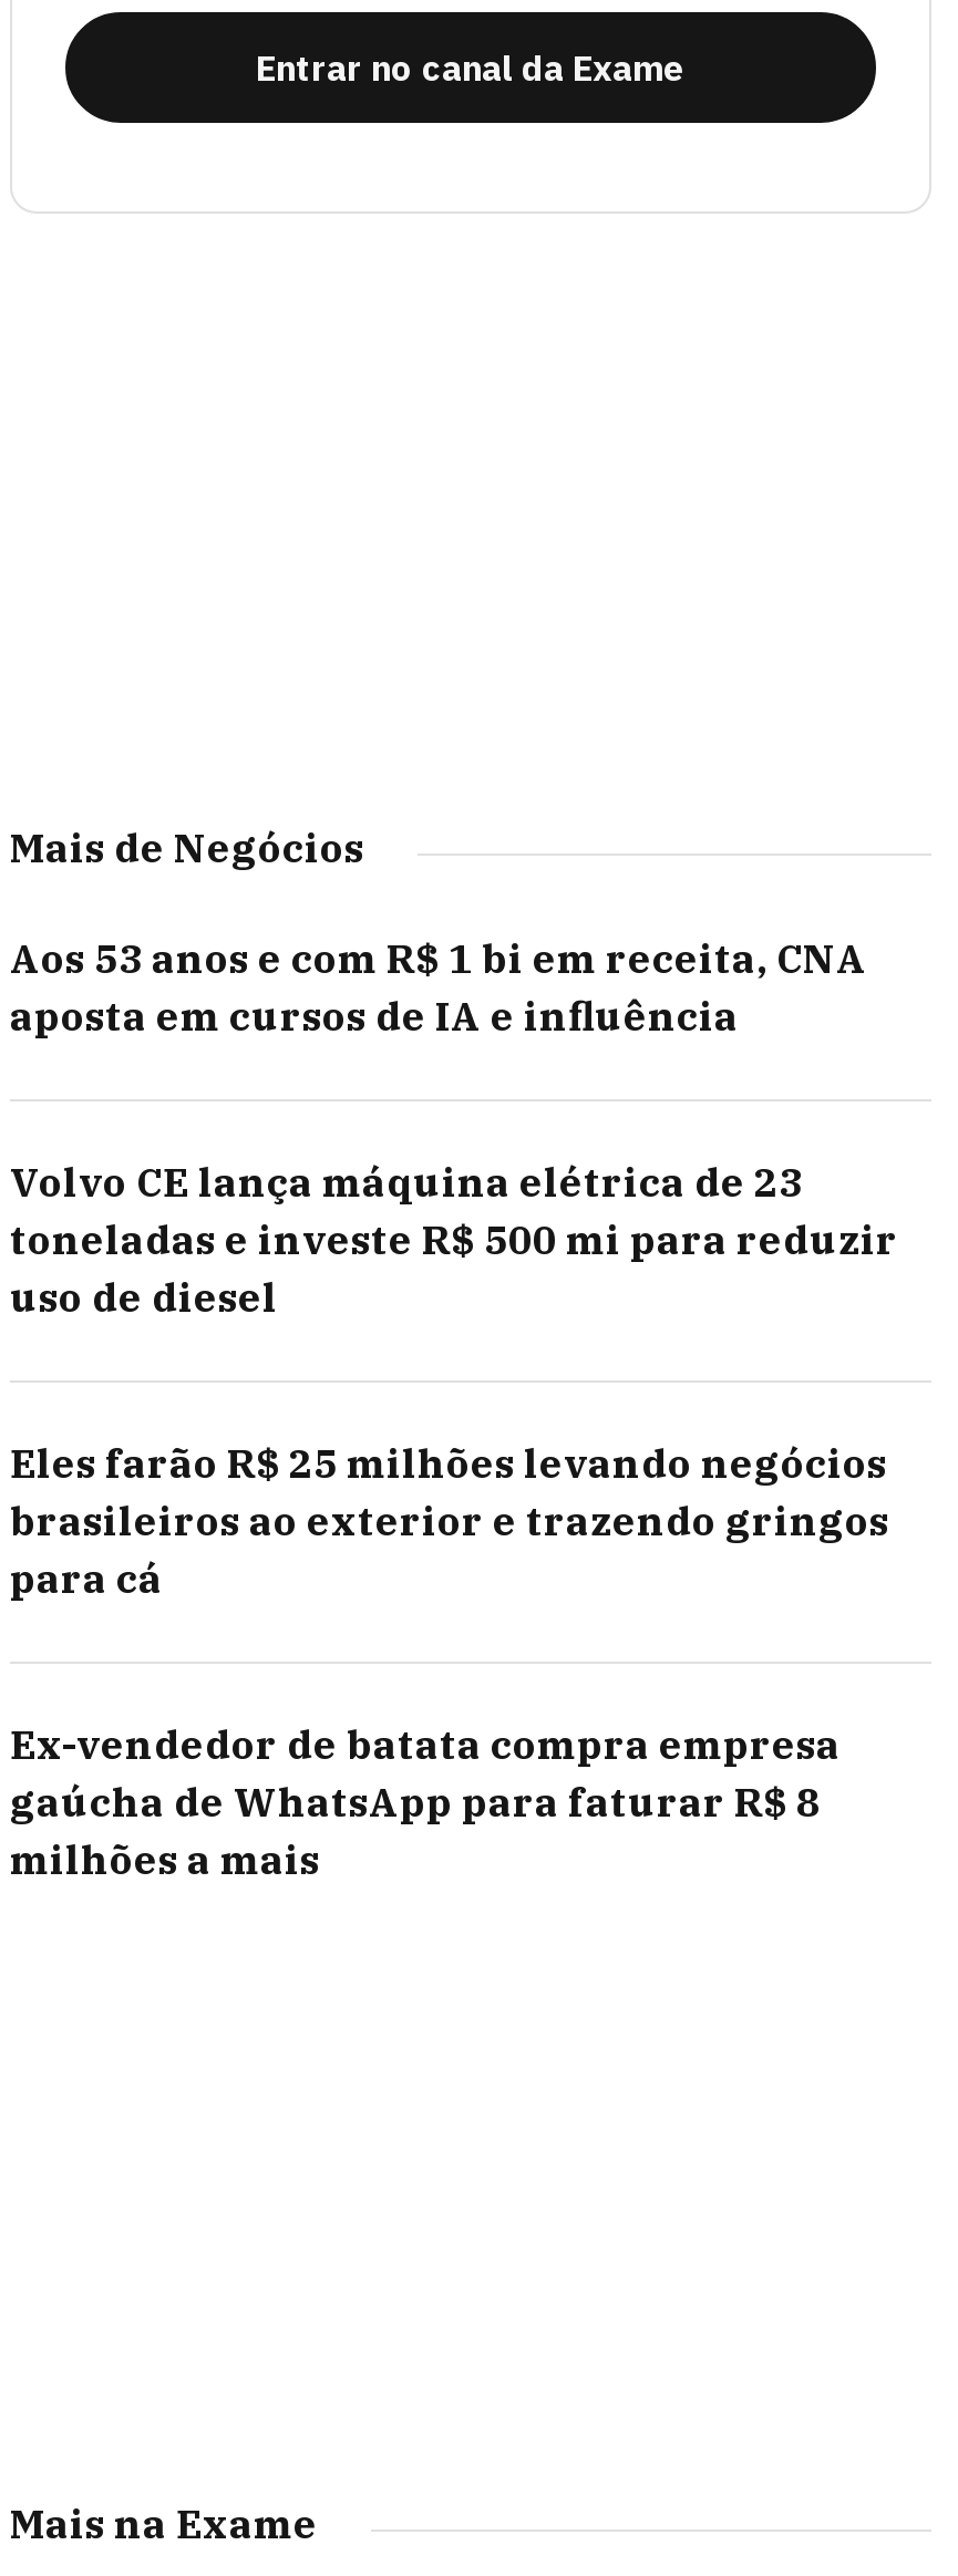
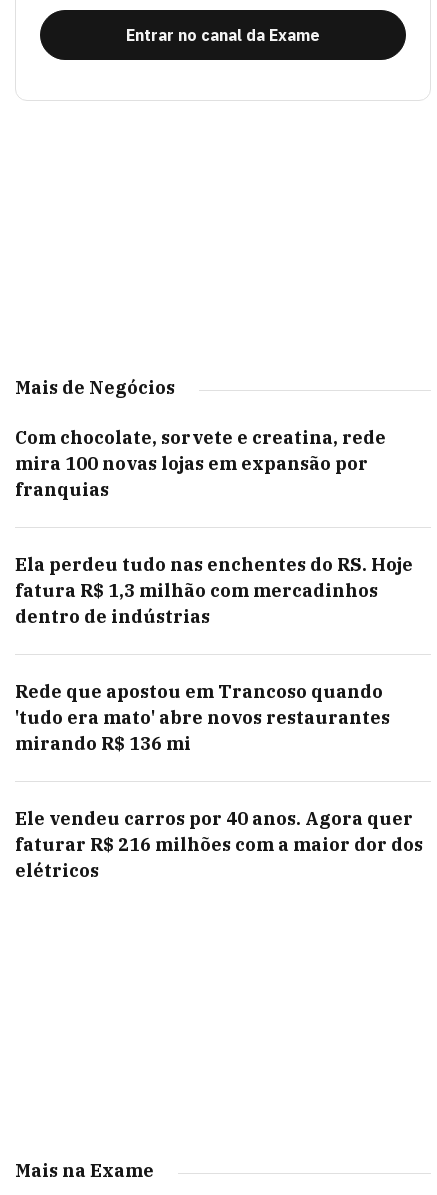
- Aos 53 anos e com R$ 1 bi em receita, CNA
- aposta em cursos de IA e influência
+ Com chocolate, sorvete e creatina, rede
+ mira 100 novas lojas em expansão por
+ franquias

- Volvo CE lança máquina elétrica de 23
- toneladas e investe R$ 500 mi para reduzir
- uso de diesel
+ Ela perdeu tudo nas enchentes do RS. Hoje
+ fatura R$ 1,3 milhão com mercadinhos
+ dentro de indústrias

- Eles farão R$ 25 milhões levando negócios
- brasileiros ao exterior e trazendo gringos
- para cá
+ Rede que apostou em Trancoso quando
+ 'tudo era mato' abre novos restaurantes
+ mirando R$ 136 mi

- Ex-vendedor de batata compra empresa
- gaúcha de WhatsApp para faturar R$ 8
- milhões a mais
+ Ele vendeu carros por 40 anos. Agora quer
+ faturar R$ 216 milhões com a maior dor dos
+ elétricos
